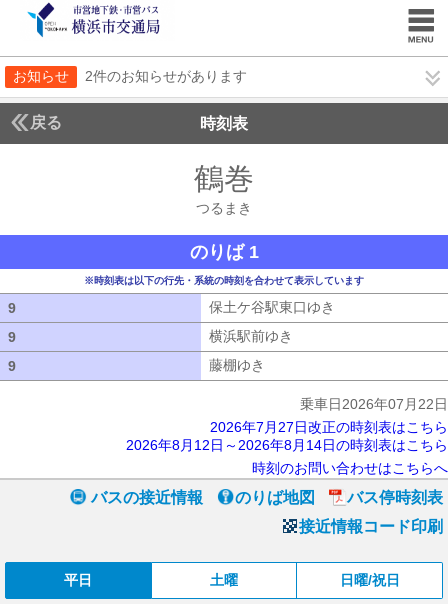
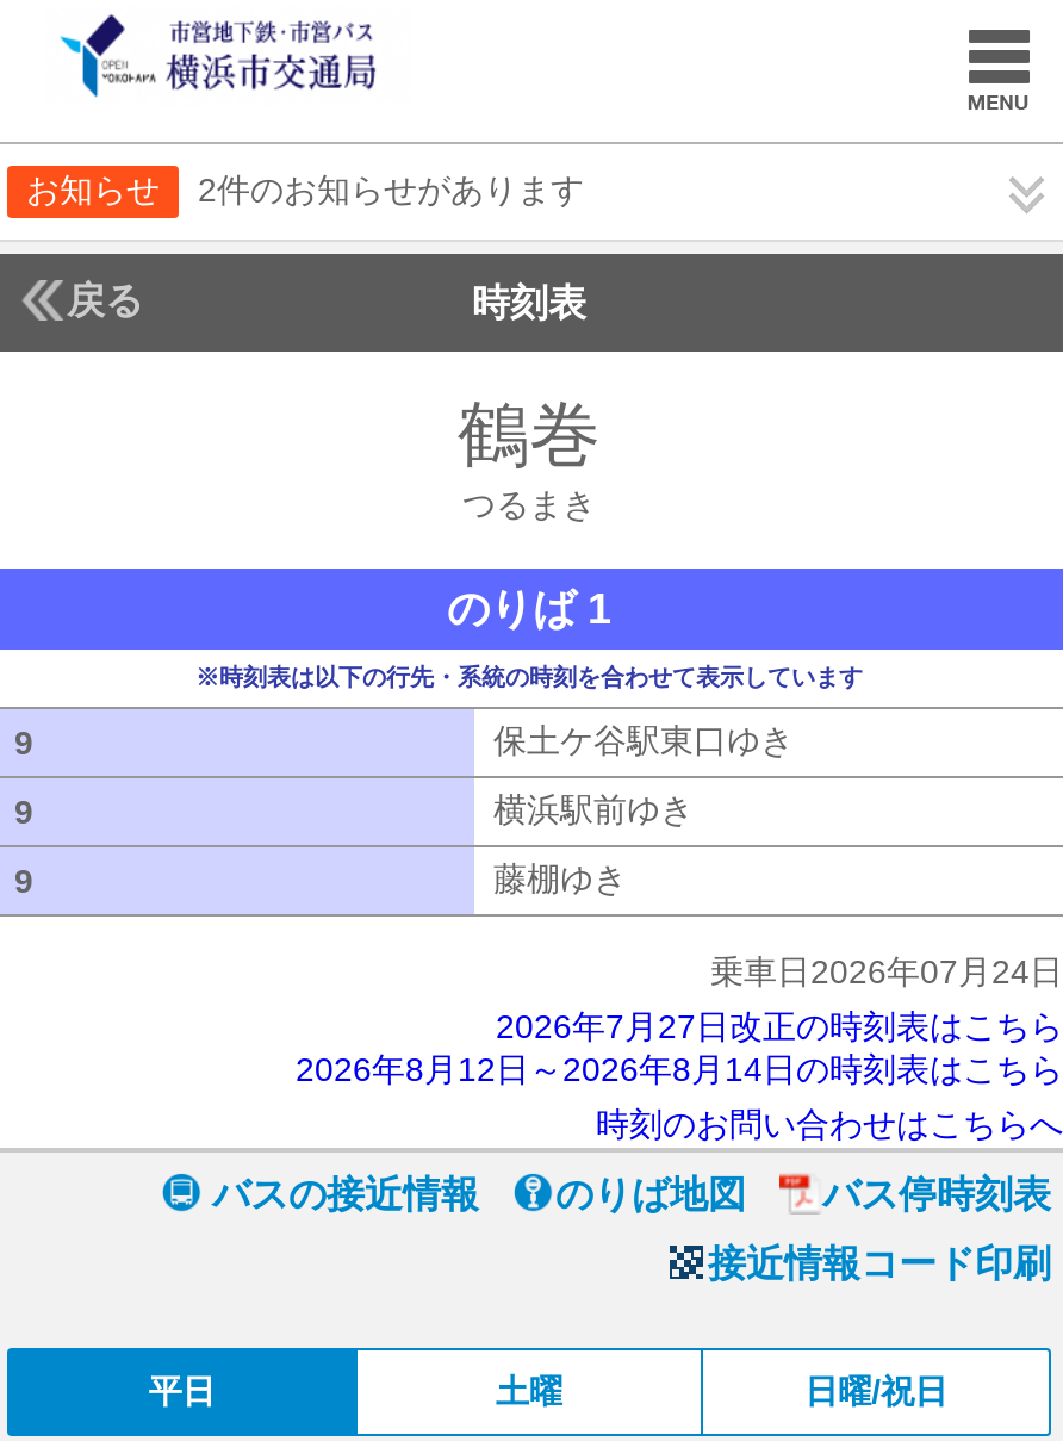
- 乗車日2026年07月22日
+ 乗車日2026年07月24日
